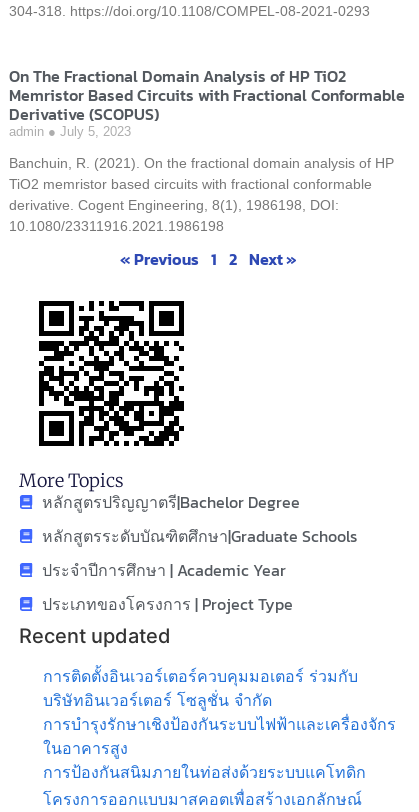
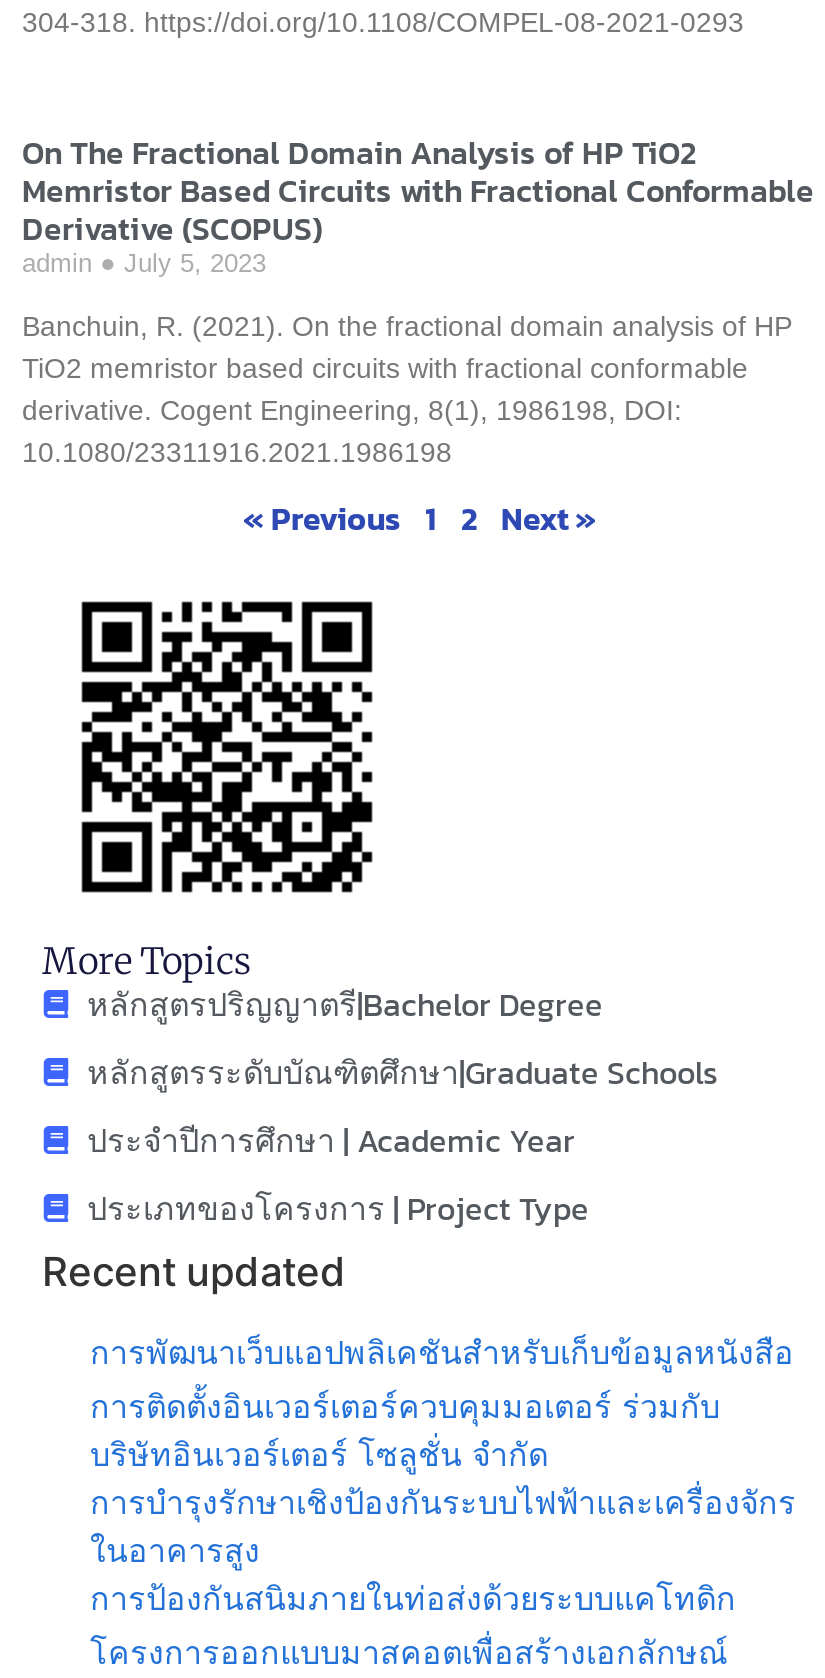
+ การพัฒนาเว็บแอปพลิเคชันสำหรับเก็บข้อมูลหนังสือ
